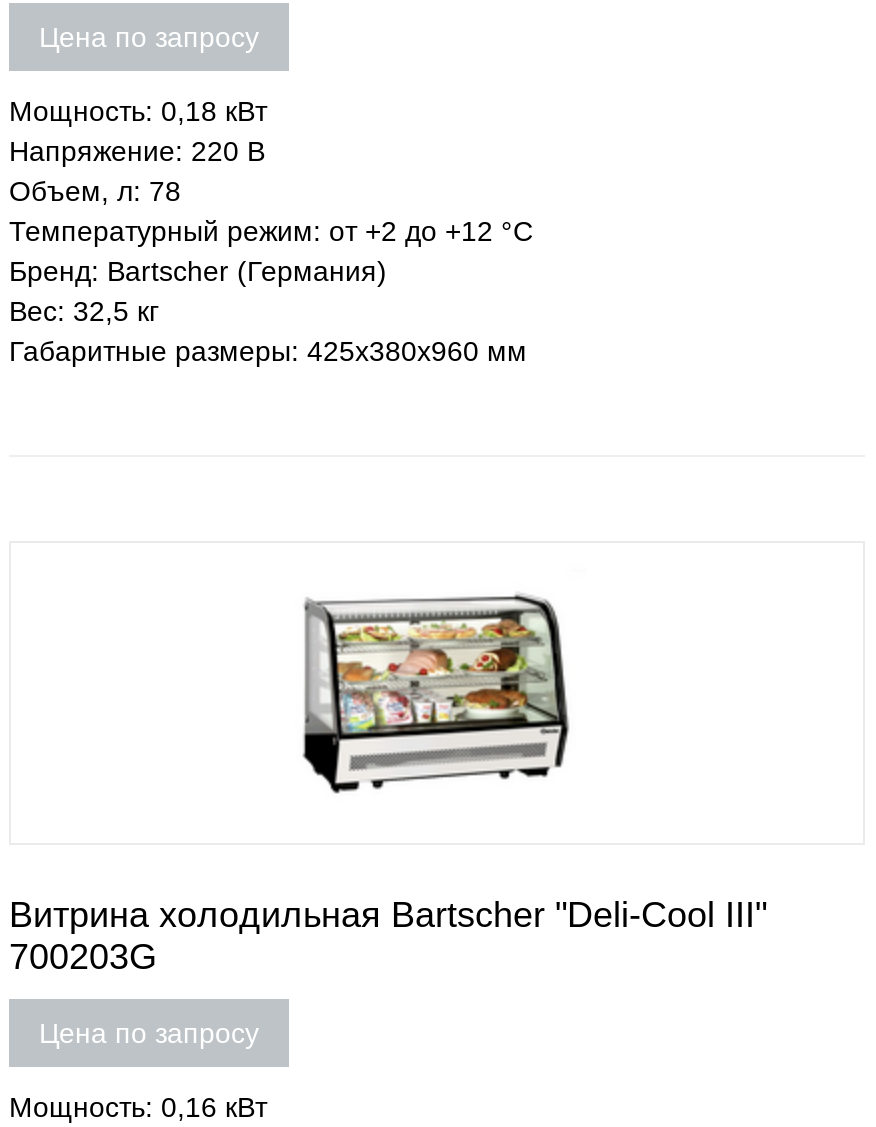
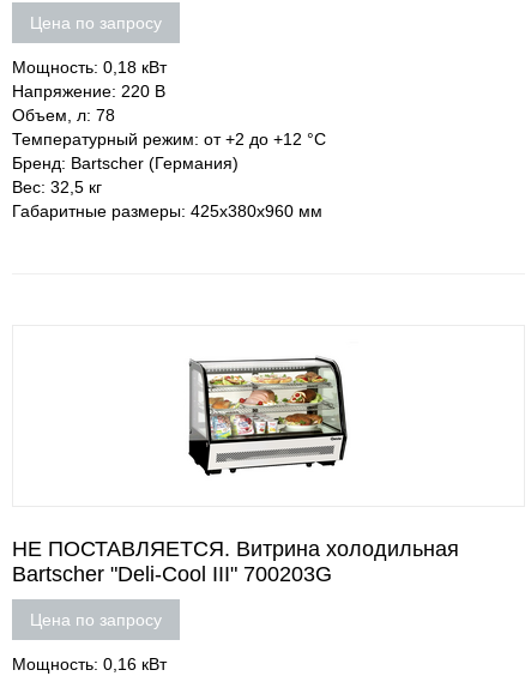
- Витрина холодильная Bartscher "Deli-Cool III"
- 700203G
+ НЕ ПОСТАВЛЯЕТСЯ. Витрина холодильная
+ Bartscher "Deli-Cool III" 700203G
